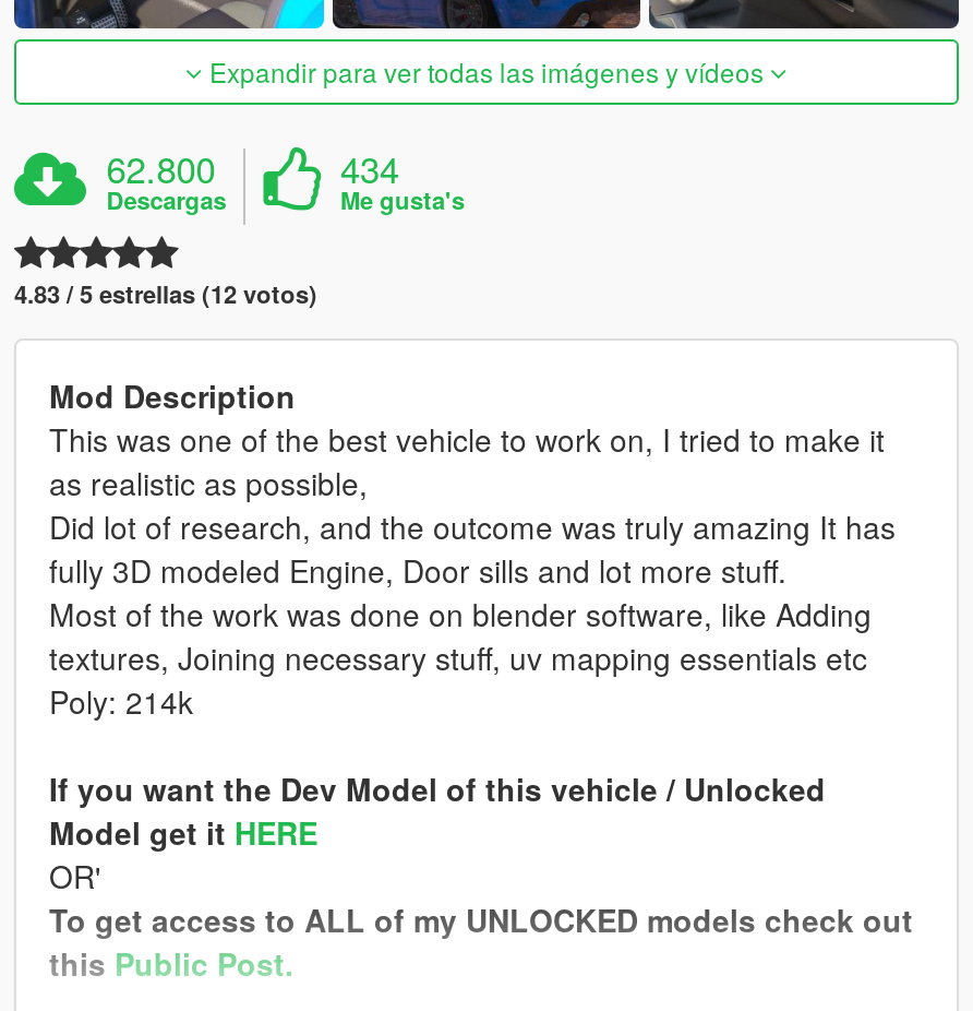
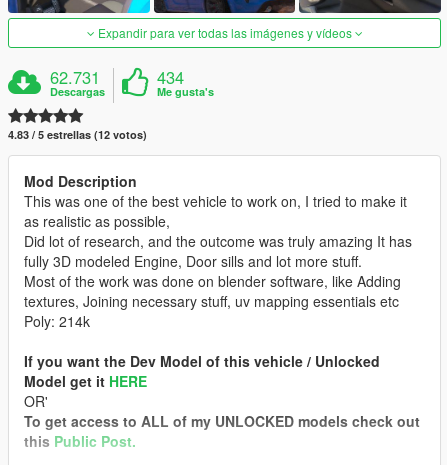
- 62.800
+ 62.731
